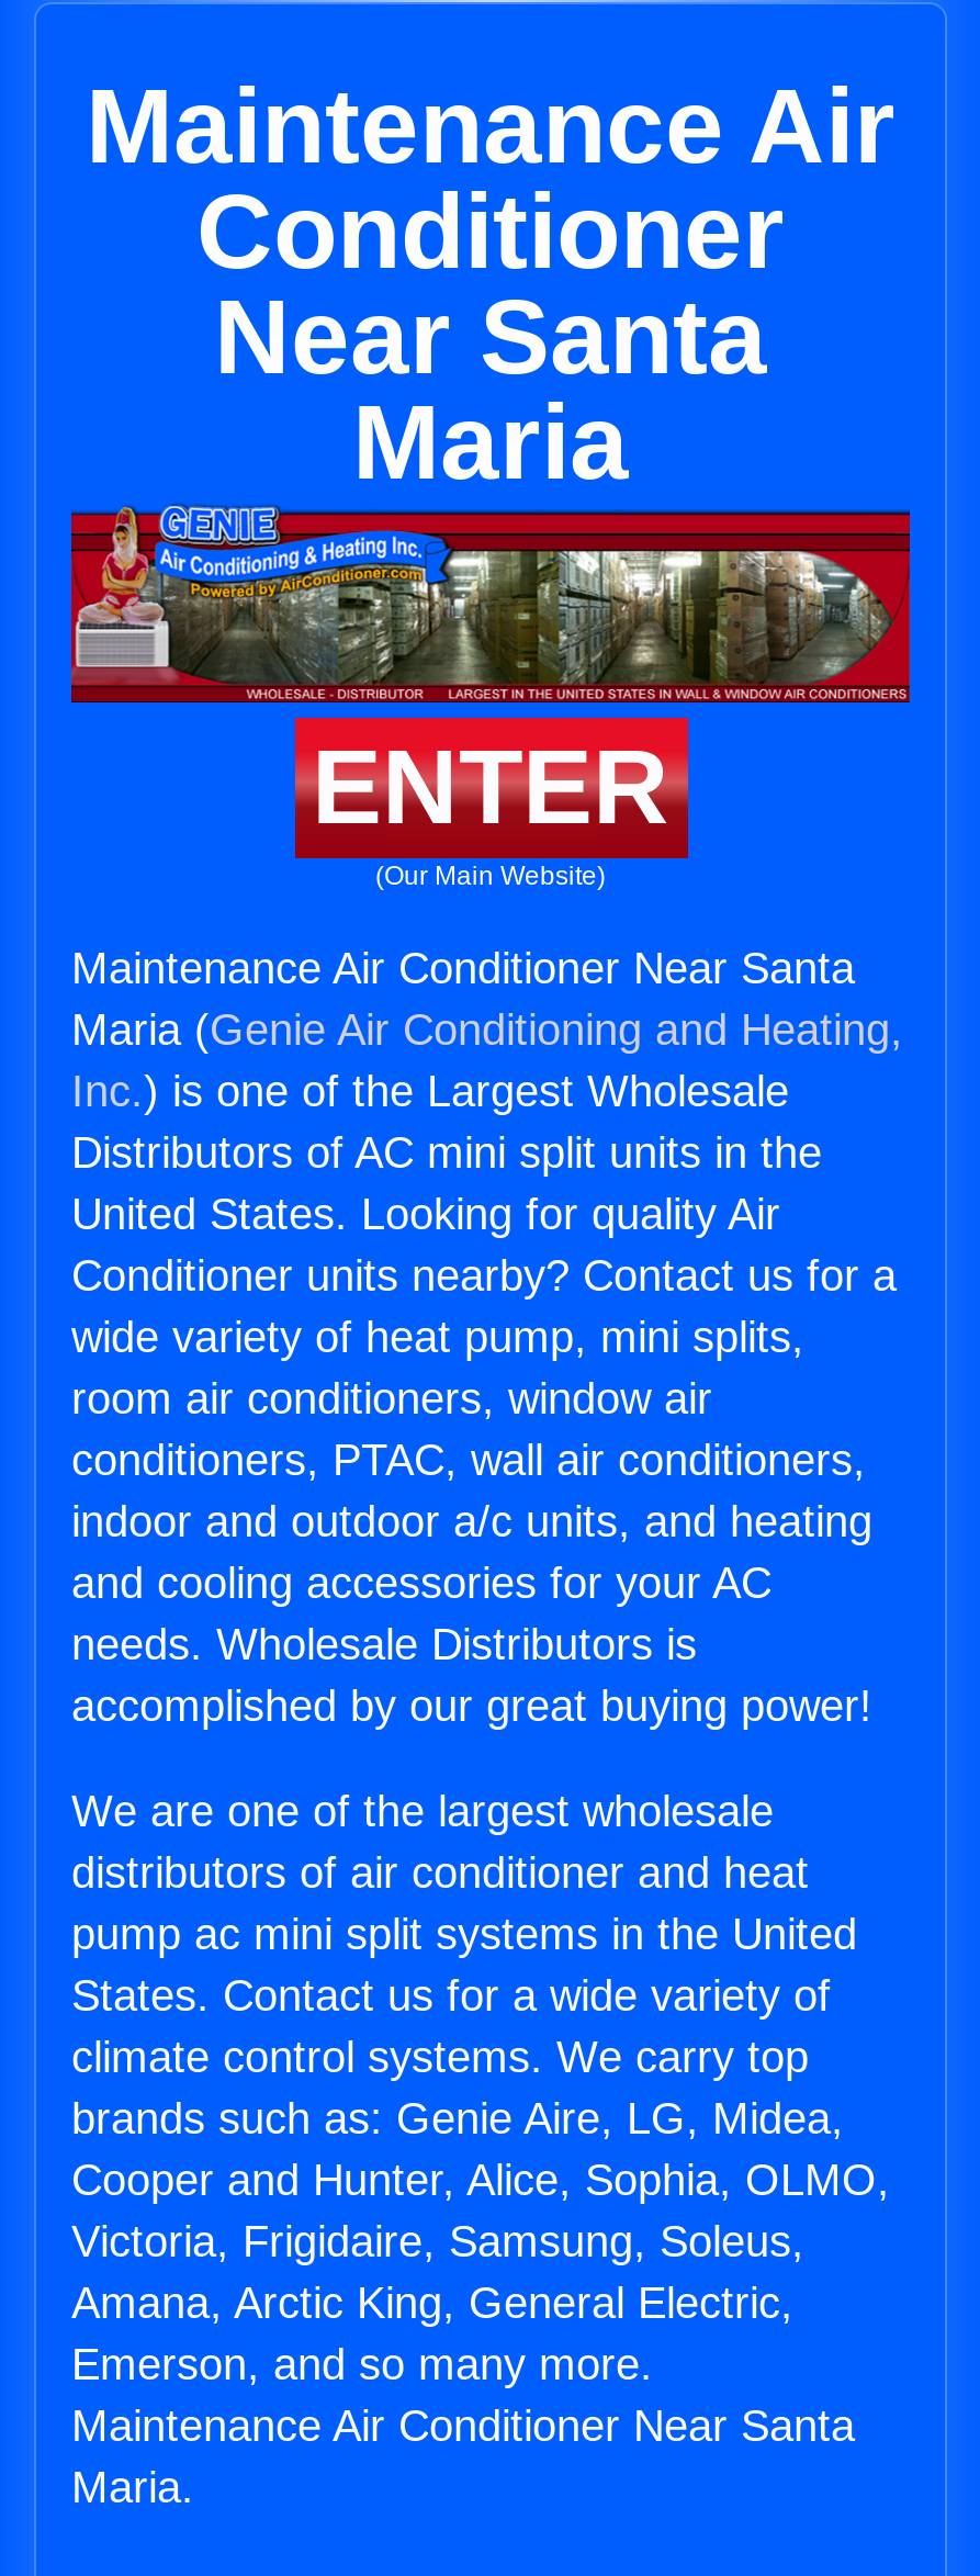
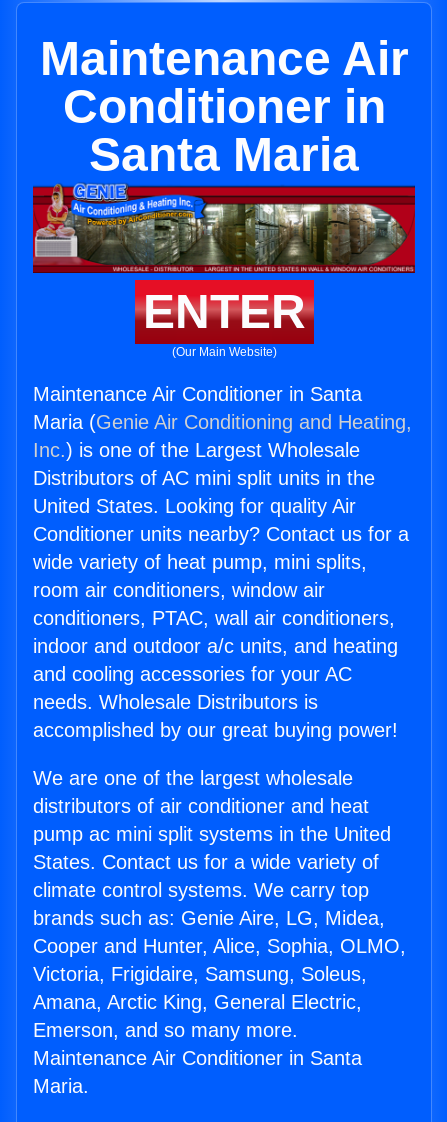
- Conditioner
- Near Santa
- Maria
+ Conditioner in
+ Santa Maria

- Maintenance Air Conditioner Near Santa
+ Maintenance Air Conditioner in Santa

- Maintenance Air Conditioner Near Santa
+ Maintenance Air Conditioner in Santa
